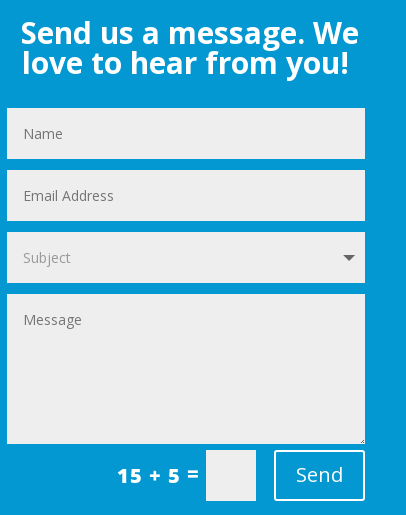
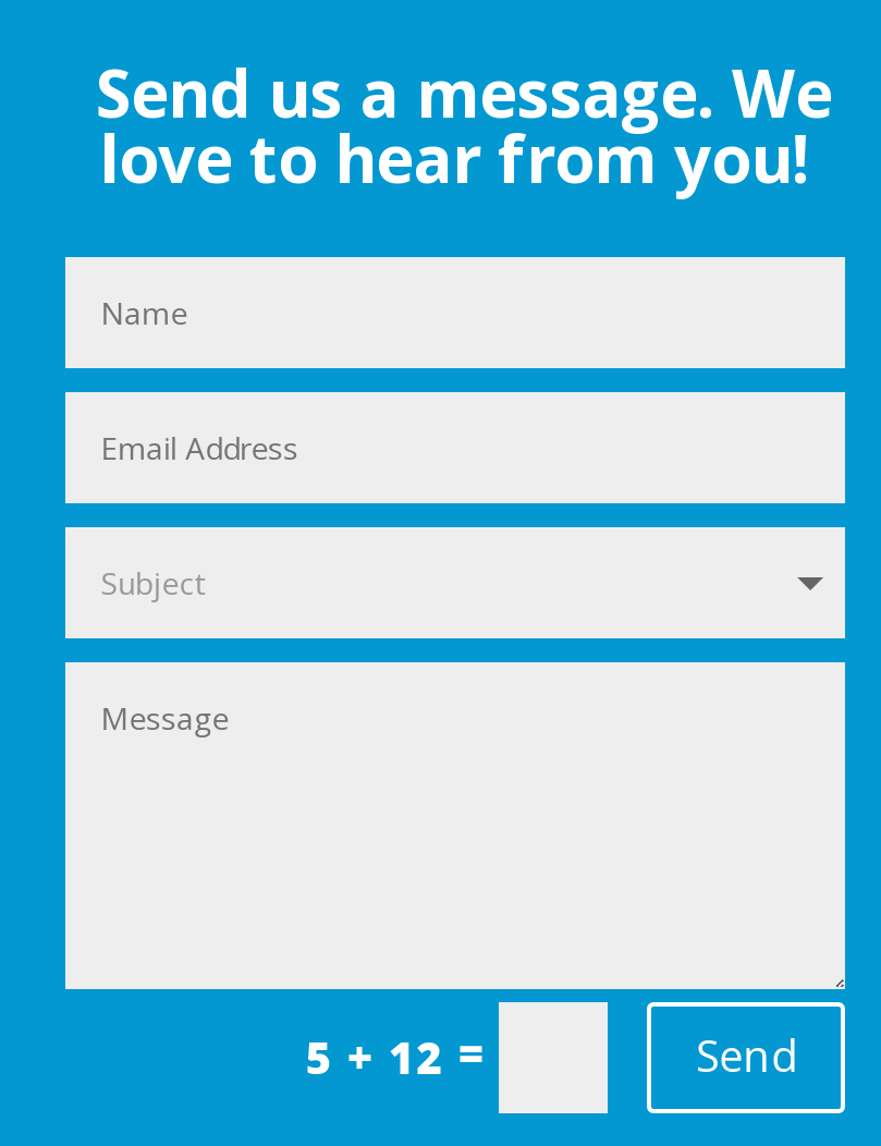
- 15 + 5 =
+ 5 + 12 =
